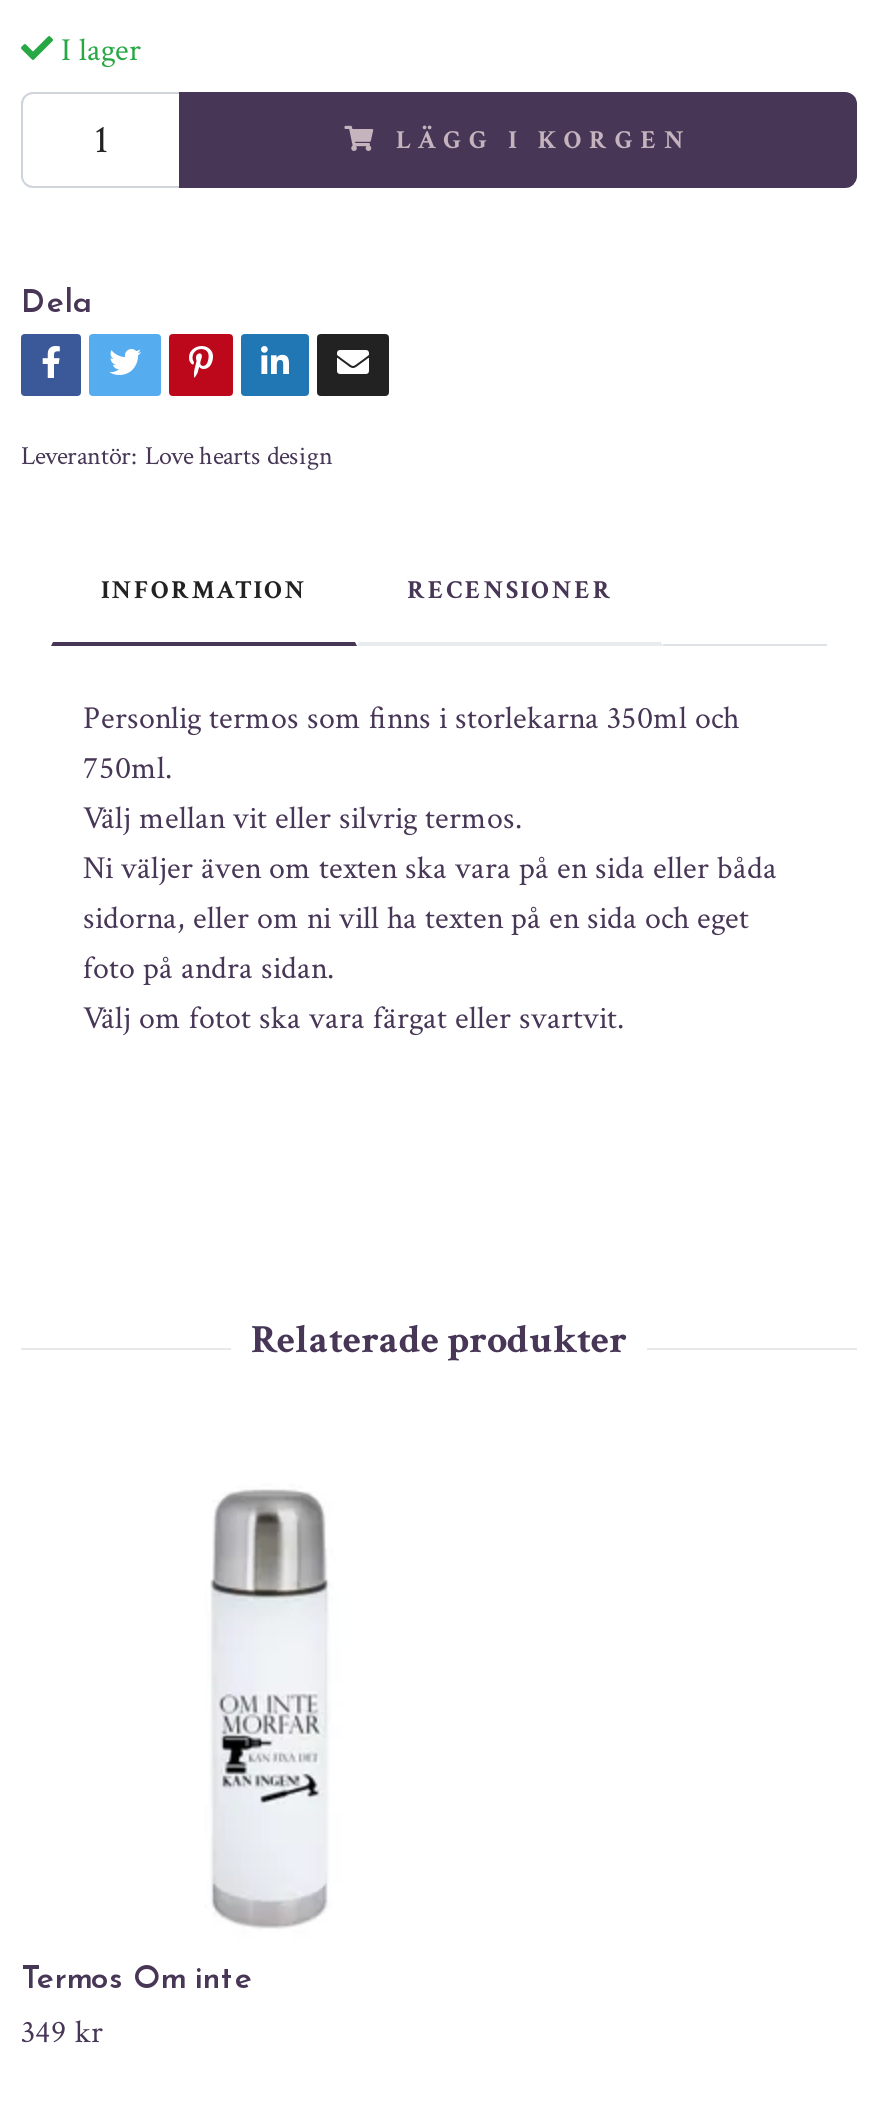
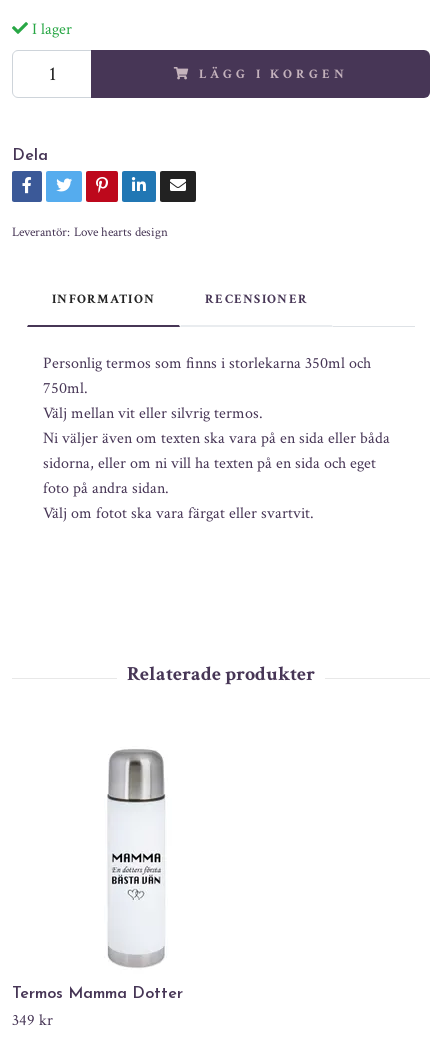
- [image]
+ [image]

- Termos Om inte
+ Termos Mamma Dotter
